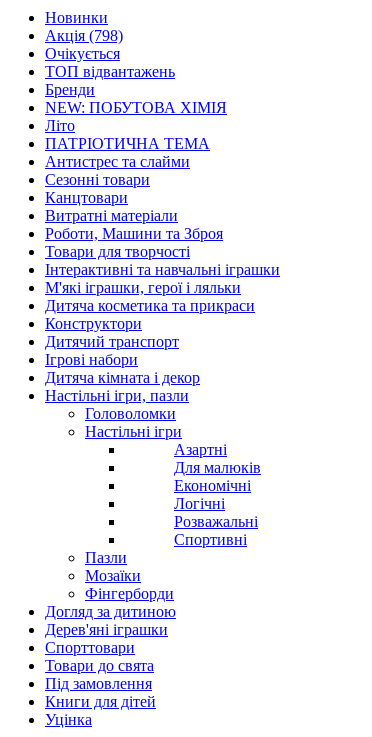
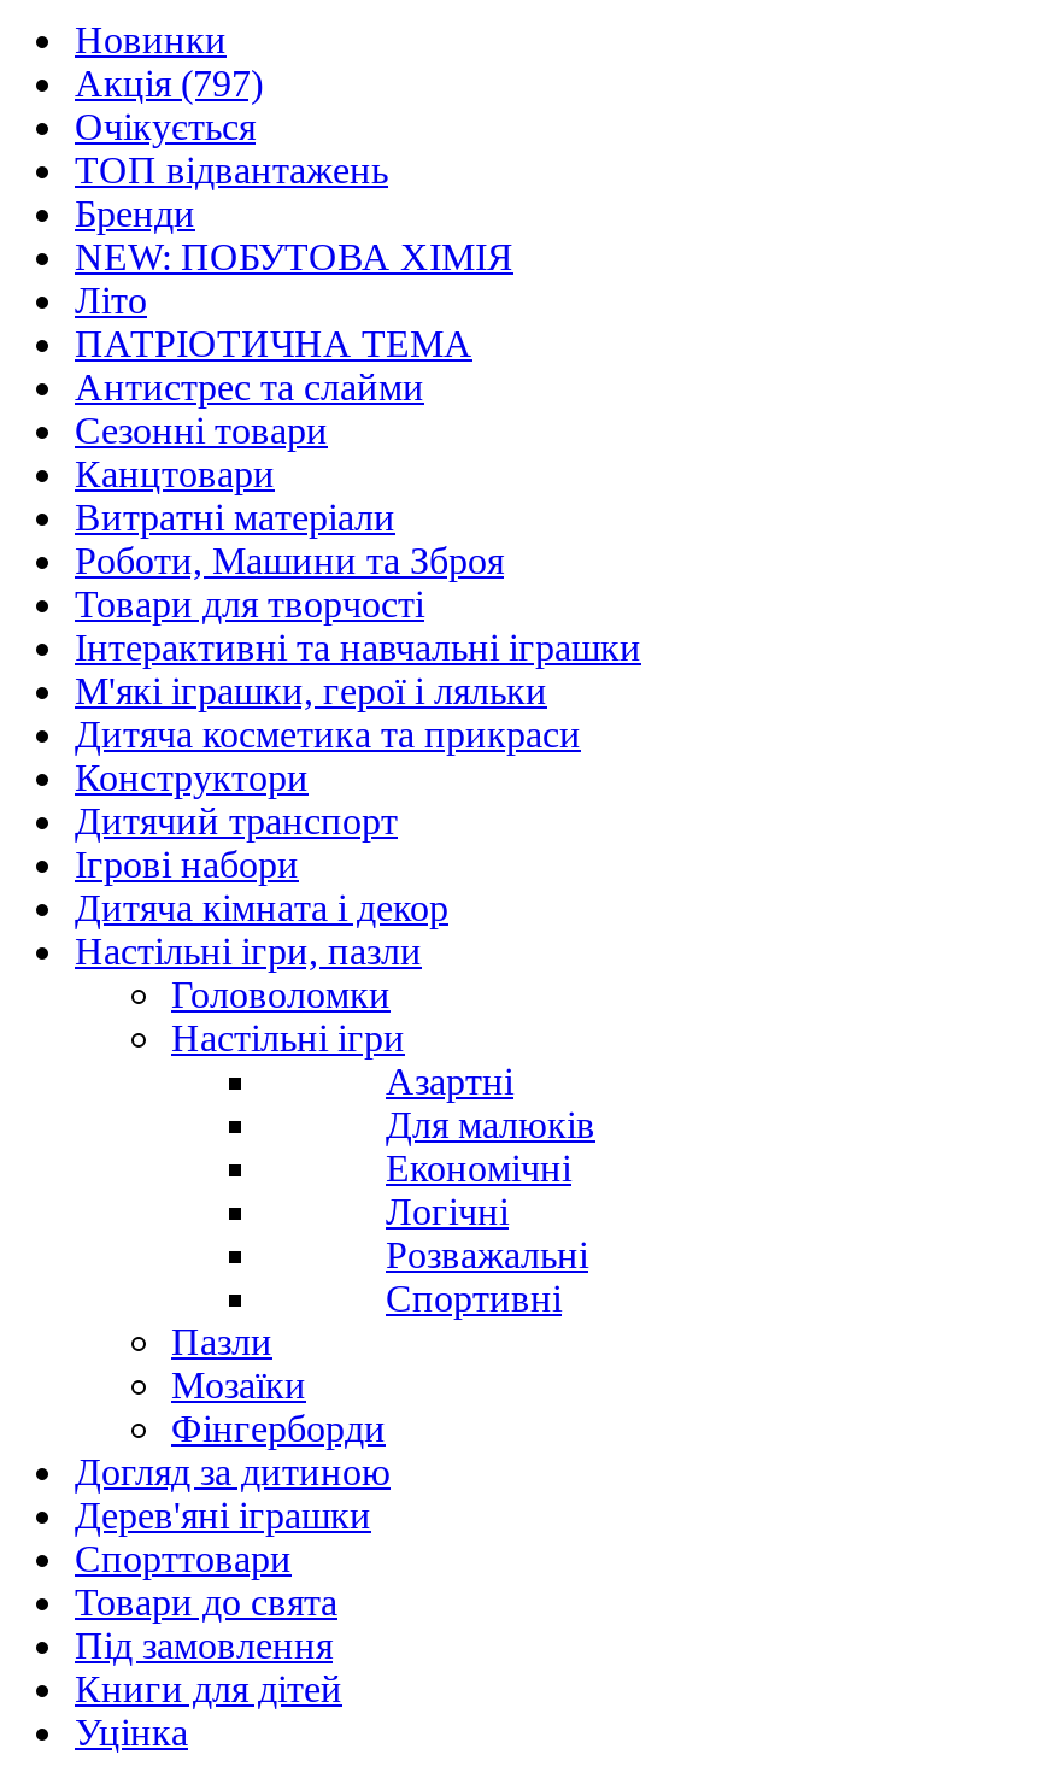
- Акція (798)
+ Акція (797)
